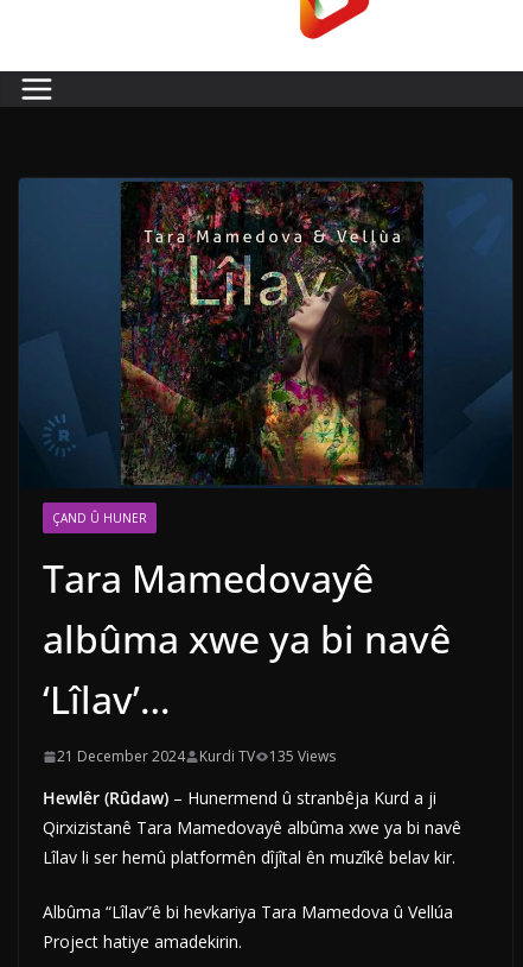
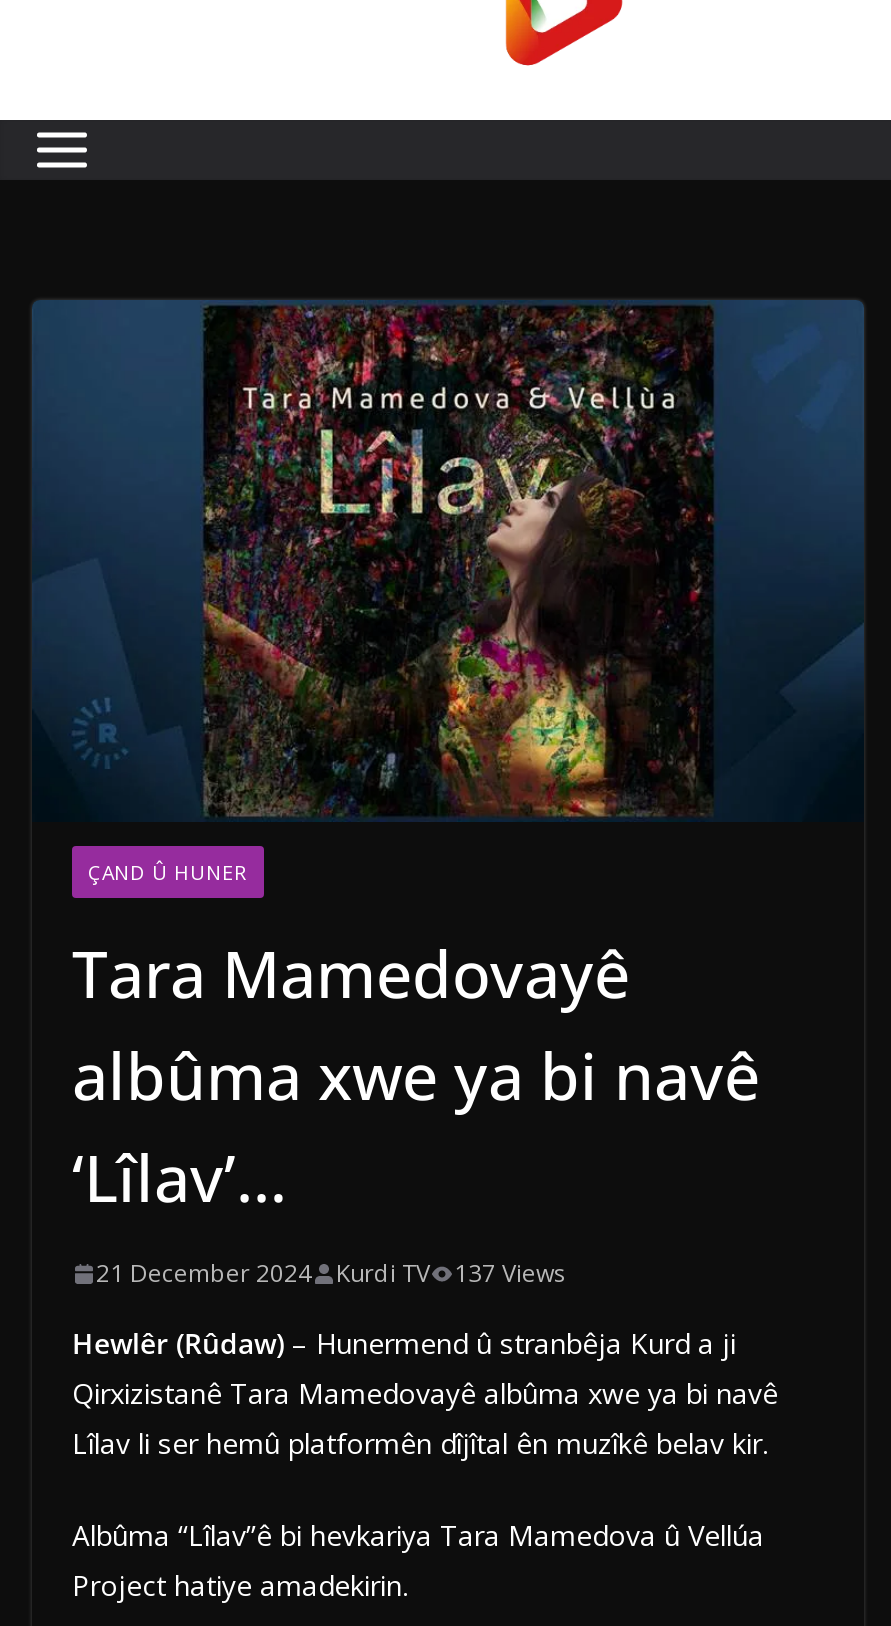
- 21 December 2024 Kurdi TV 135 Views
+ 21 December 2024 Kurdi TV 137 Views
